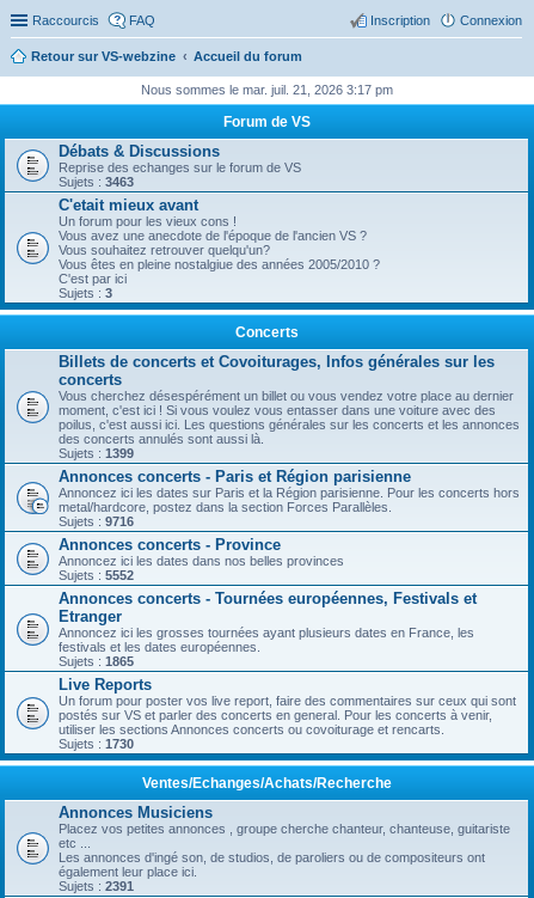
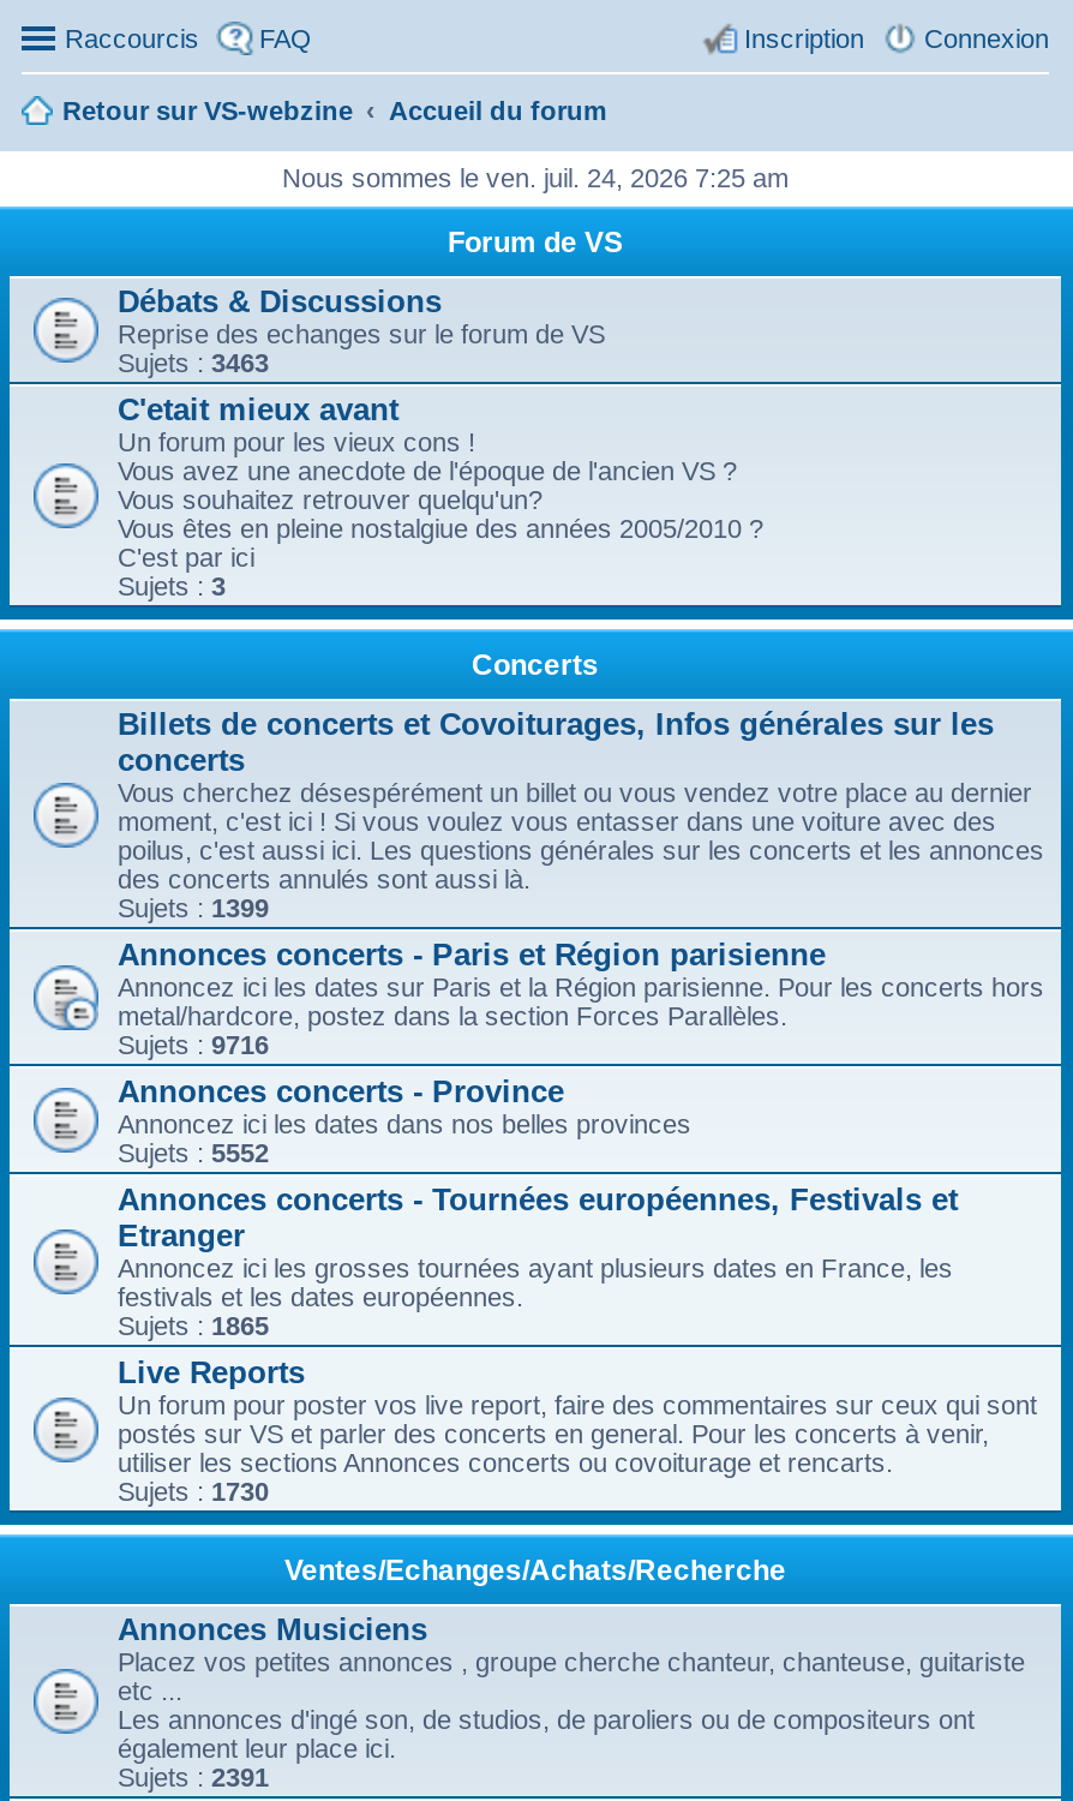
- Nous sommes le mar. juil. 21, 2026 3:17 pm
+ Nous sommes le ven. juil. 24, 2026 7:25 am
